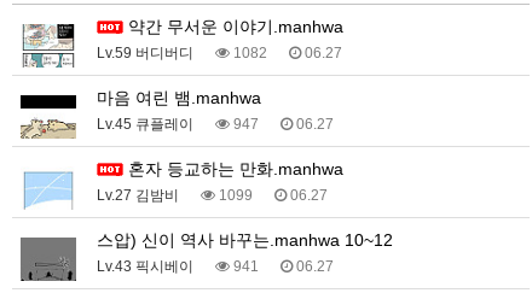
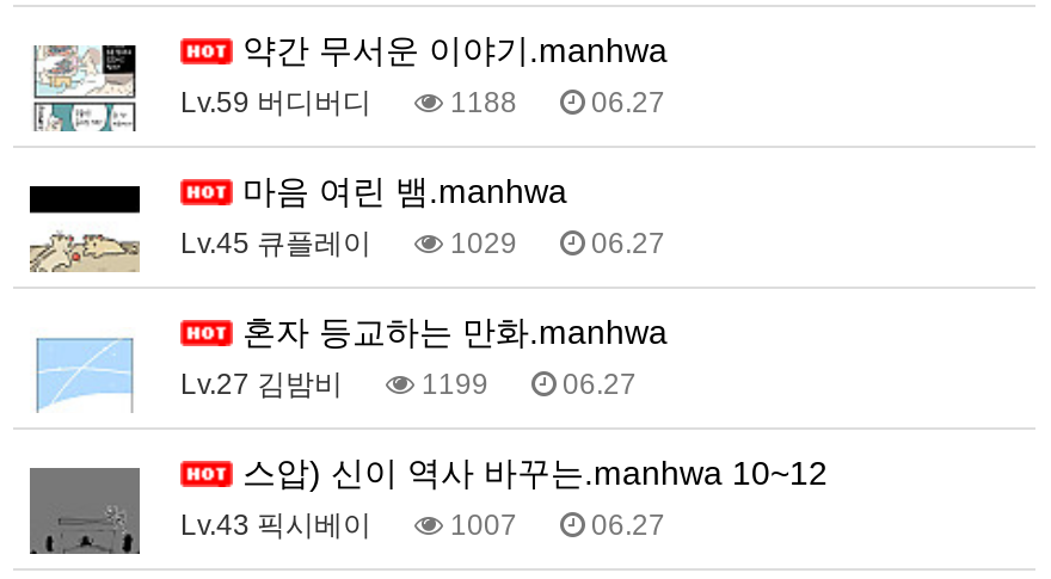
- 1082 06.27
+ 1188 06.27

- 947 06.27
+ 1029 06.27

- 1099 06.27
+ 1199 06.27

- 941 06.27
+ 1007 06.27
